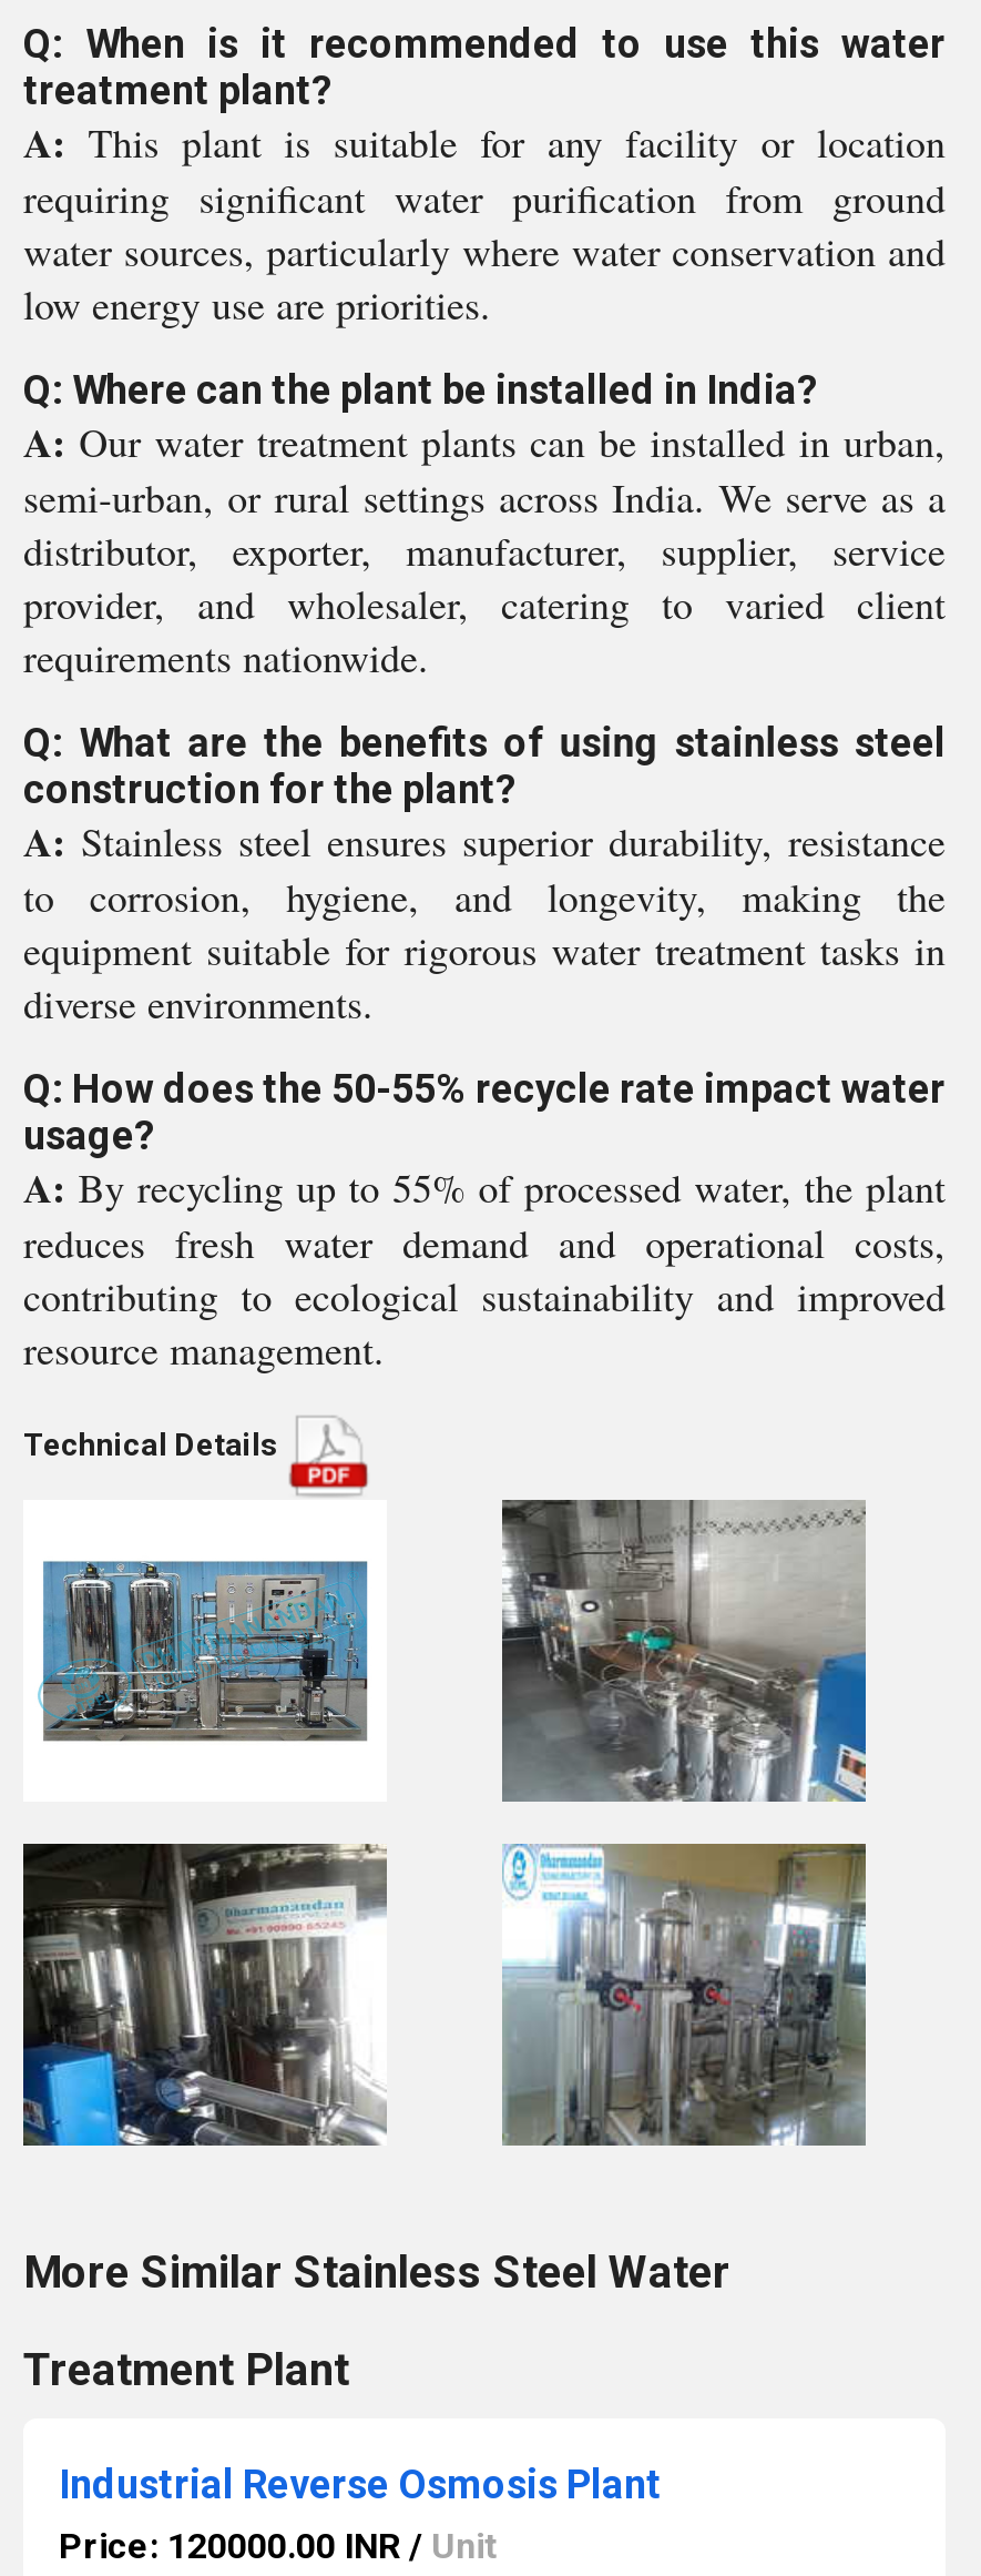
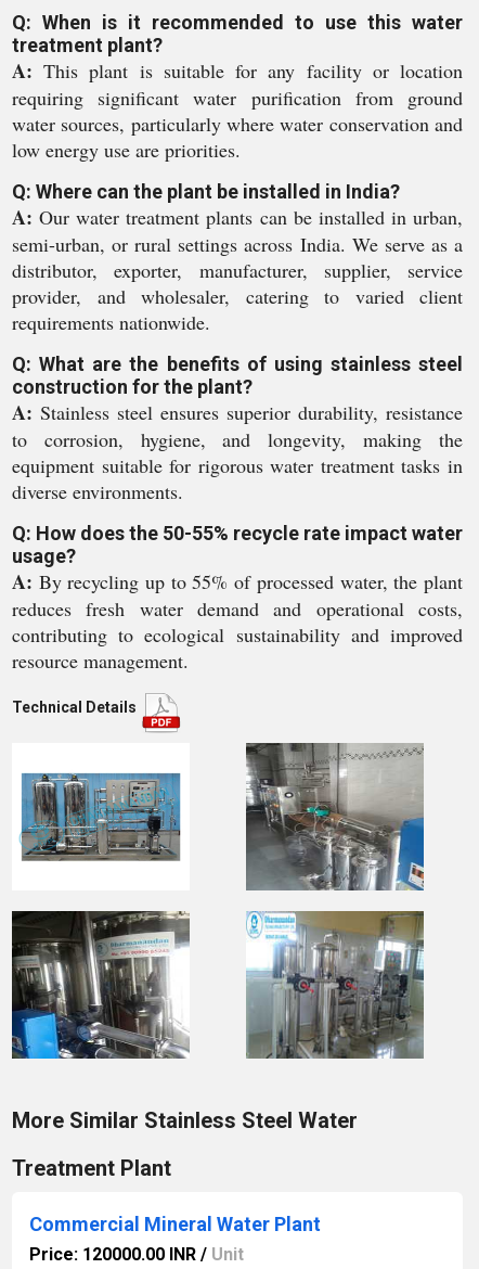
- Industrial Reverse Osmosis Plant
+ Commercial Mineral Water Plant
